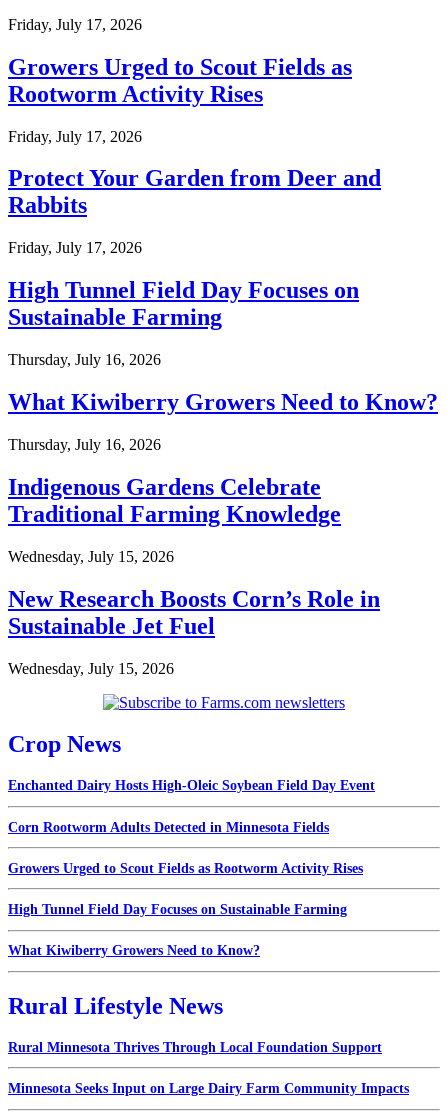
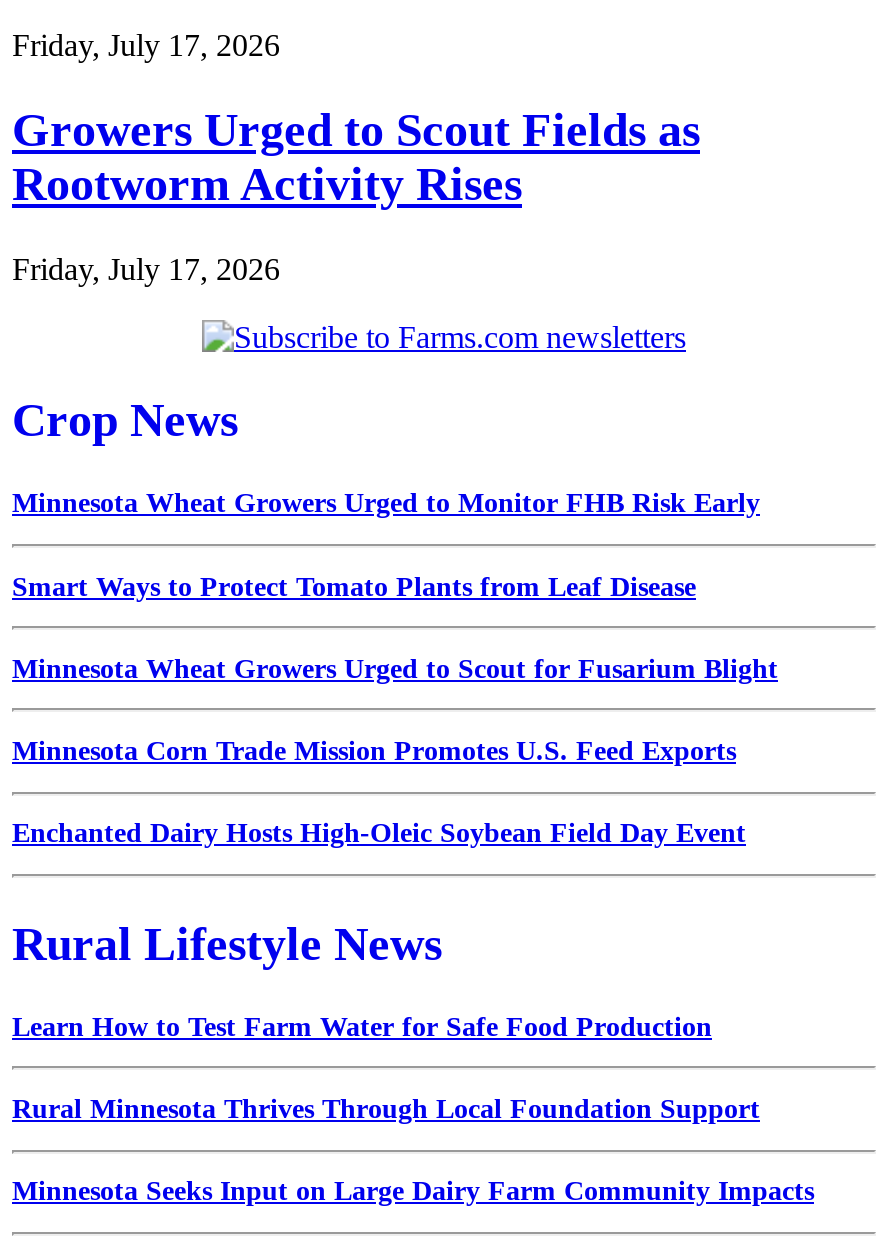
- Protect Your Garden from Deer and
- Rabbits
- Friday, July 17, 2026
- High Tunnel Field Day Focuses on
- Sustainable Farming
- Thursday, July 16, 2026
- What Kiwiberry Growers Need to Know?
- Thursday, July 16, 2026
- Indigenous Gardens Celebrate
- Traditional Farming Knowledge
- Wednesday, July 15, 2026
- New Research Boosts Corn’s Role in
- Sustainable Jet Fuel
- Wednesday, July 15, 2026

moved up: Crop News

+ Minnesota Wheat Growers Urged to Monitor FHB Risk Early
+ Smart Ways to Protect Tomato Plants from Leaf Disease
+ Minnesota Wheat Growers Urged to Scout for Fusarium Blight
+ Minnesota Corn Trade Mission Promotes U.S. Feed Exports

- Corn Rootworm Adults Detected in Minnesota Fields
- Growers Urged to Scout Fields as Rootworm Activity Rises
- High Tunnel Field Day Focuses on Sustainable Farming
- What Kiwiberry Growers Need to Know?

moved up: Rural Lifestyle News

+ Learn How to Test Farm Water for Safe Food Production
